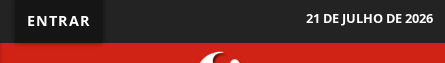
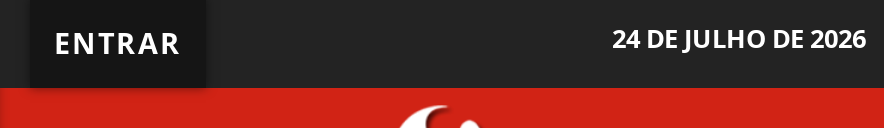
- 21 DE JULHO DE 2026
+ 24 DE JULHO DE 2026
